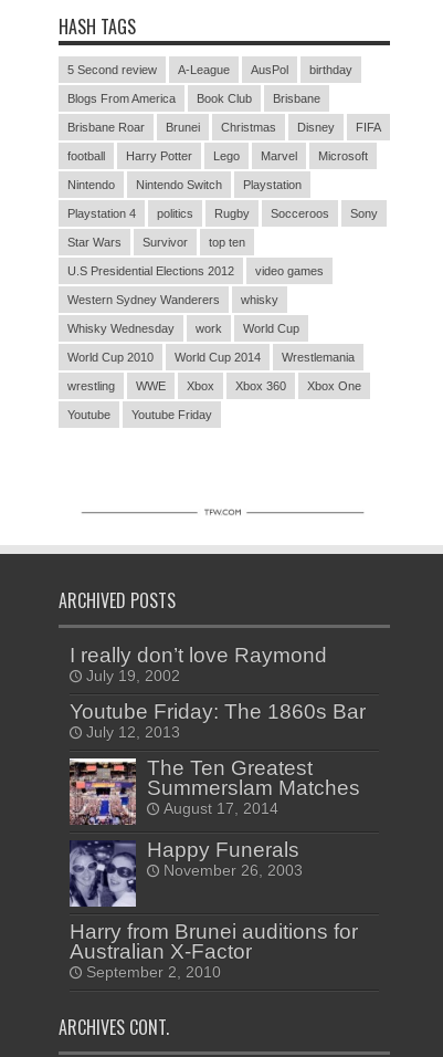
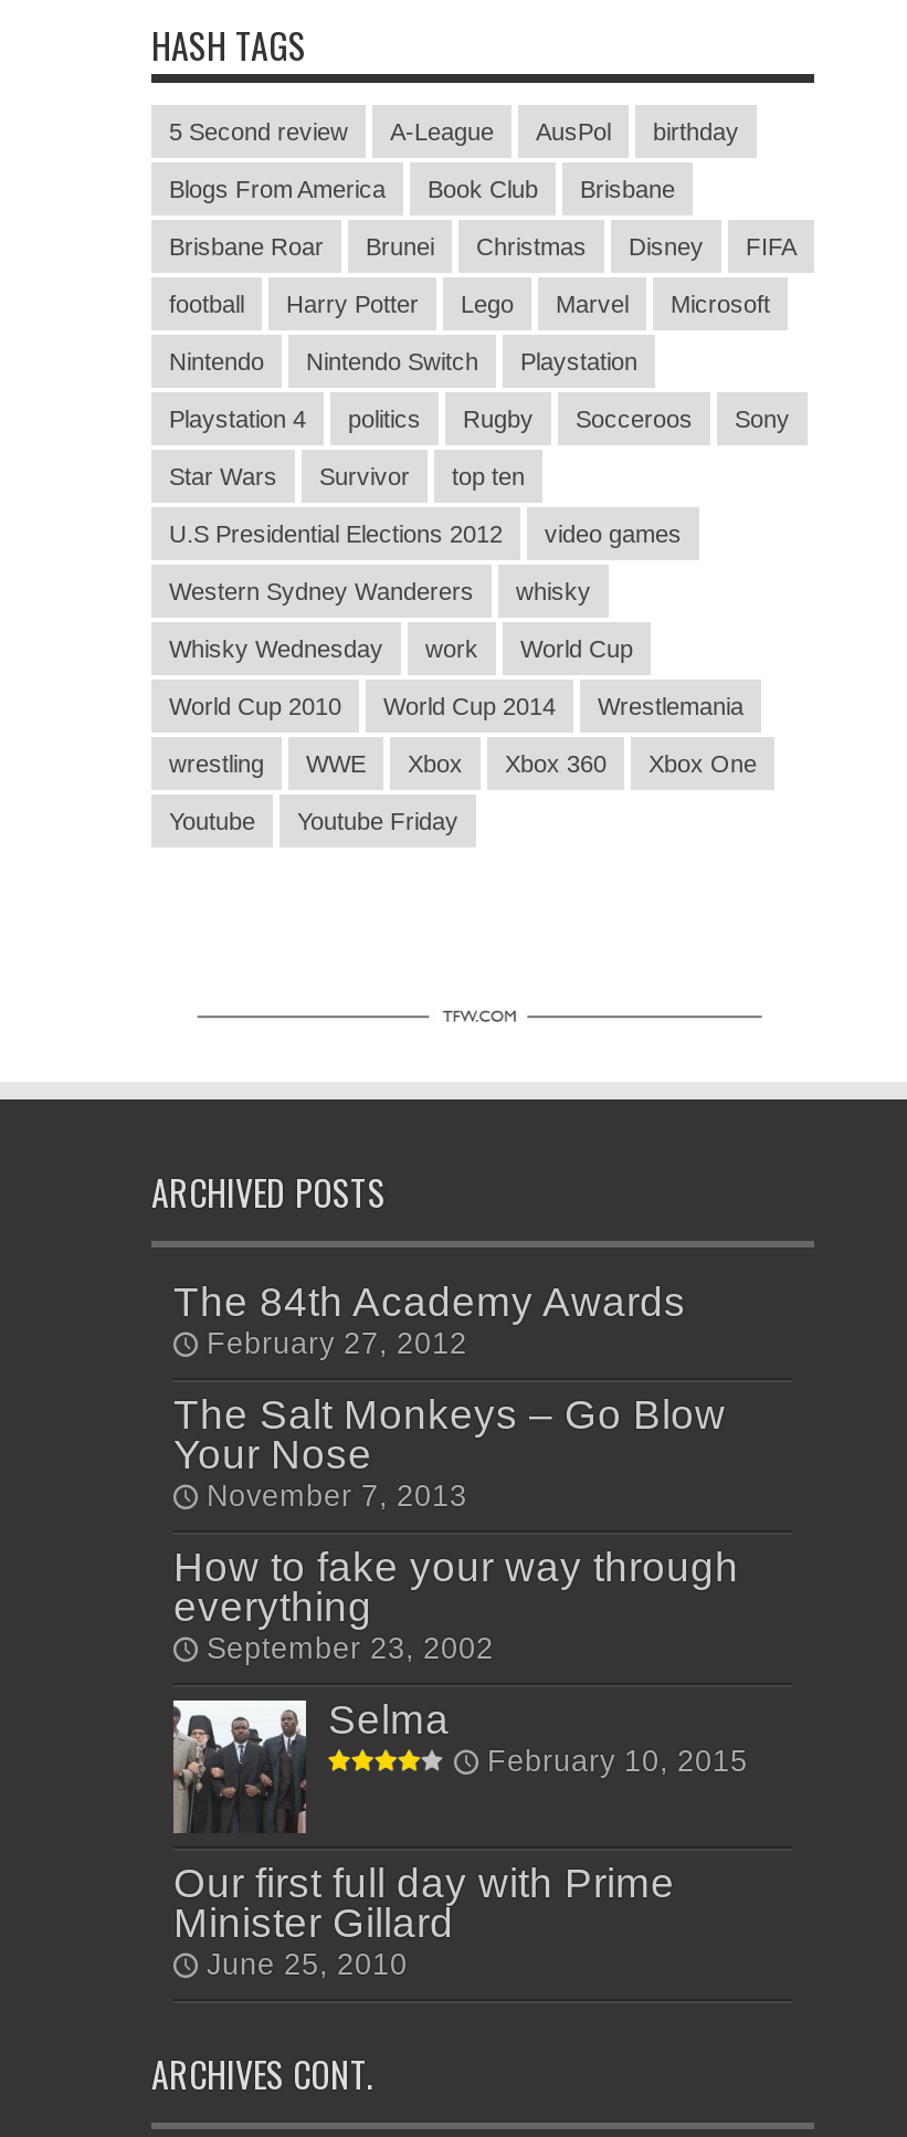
- I really don’t love Raymond
- July 19, 2002
+ The 84th Academy Awards
+ February 27, 2012

- Youtube Friday: The 1860s Bar
- July 12, 2013
+ The Salt Monkeys – Go Blow
+ Your Nose
+ November 7, 2013

- The Ten Greatest
- Summerslam Matches
- August 17, 2014
+ How to fake your way through
+ everything
+ September 23, 2002

- [image]
- Happy Funerals
- November 26, 2003
+ [image]
+ Selma
+ February 10, 2015

- Harry from Brunei auditions for
- Australian X-Factor
- September 2, 2010
+ Our first full day with Prime
+ Minister Gillard
+ June 25, 2010
